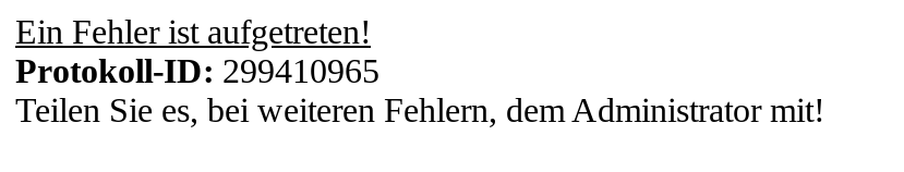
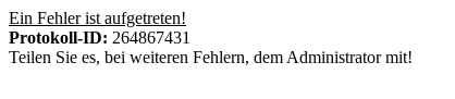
- Protokoll-ID: 299410965
+ Protokoll-ID: 264867431
